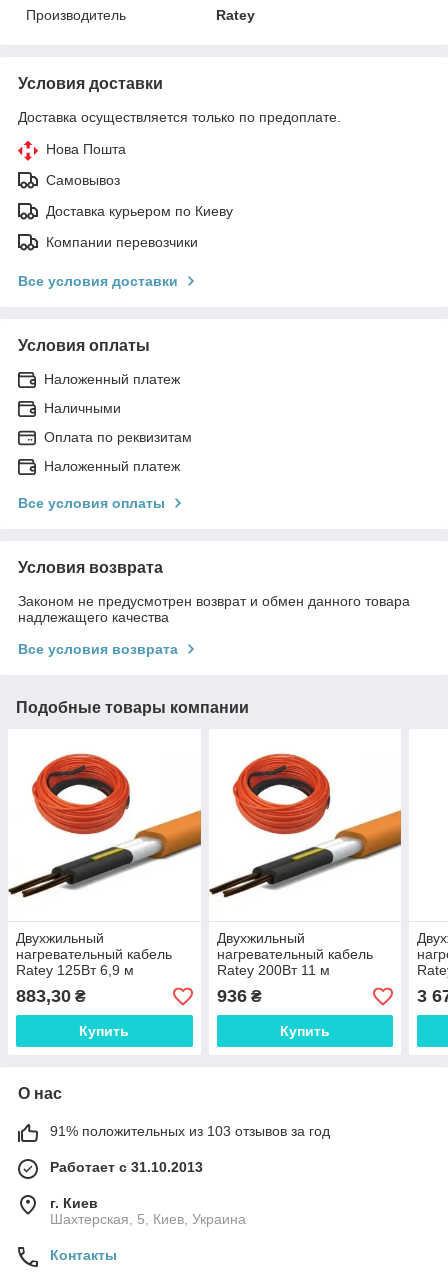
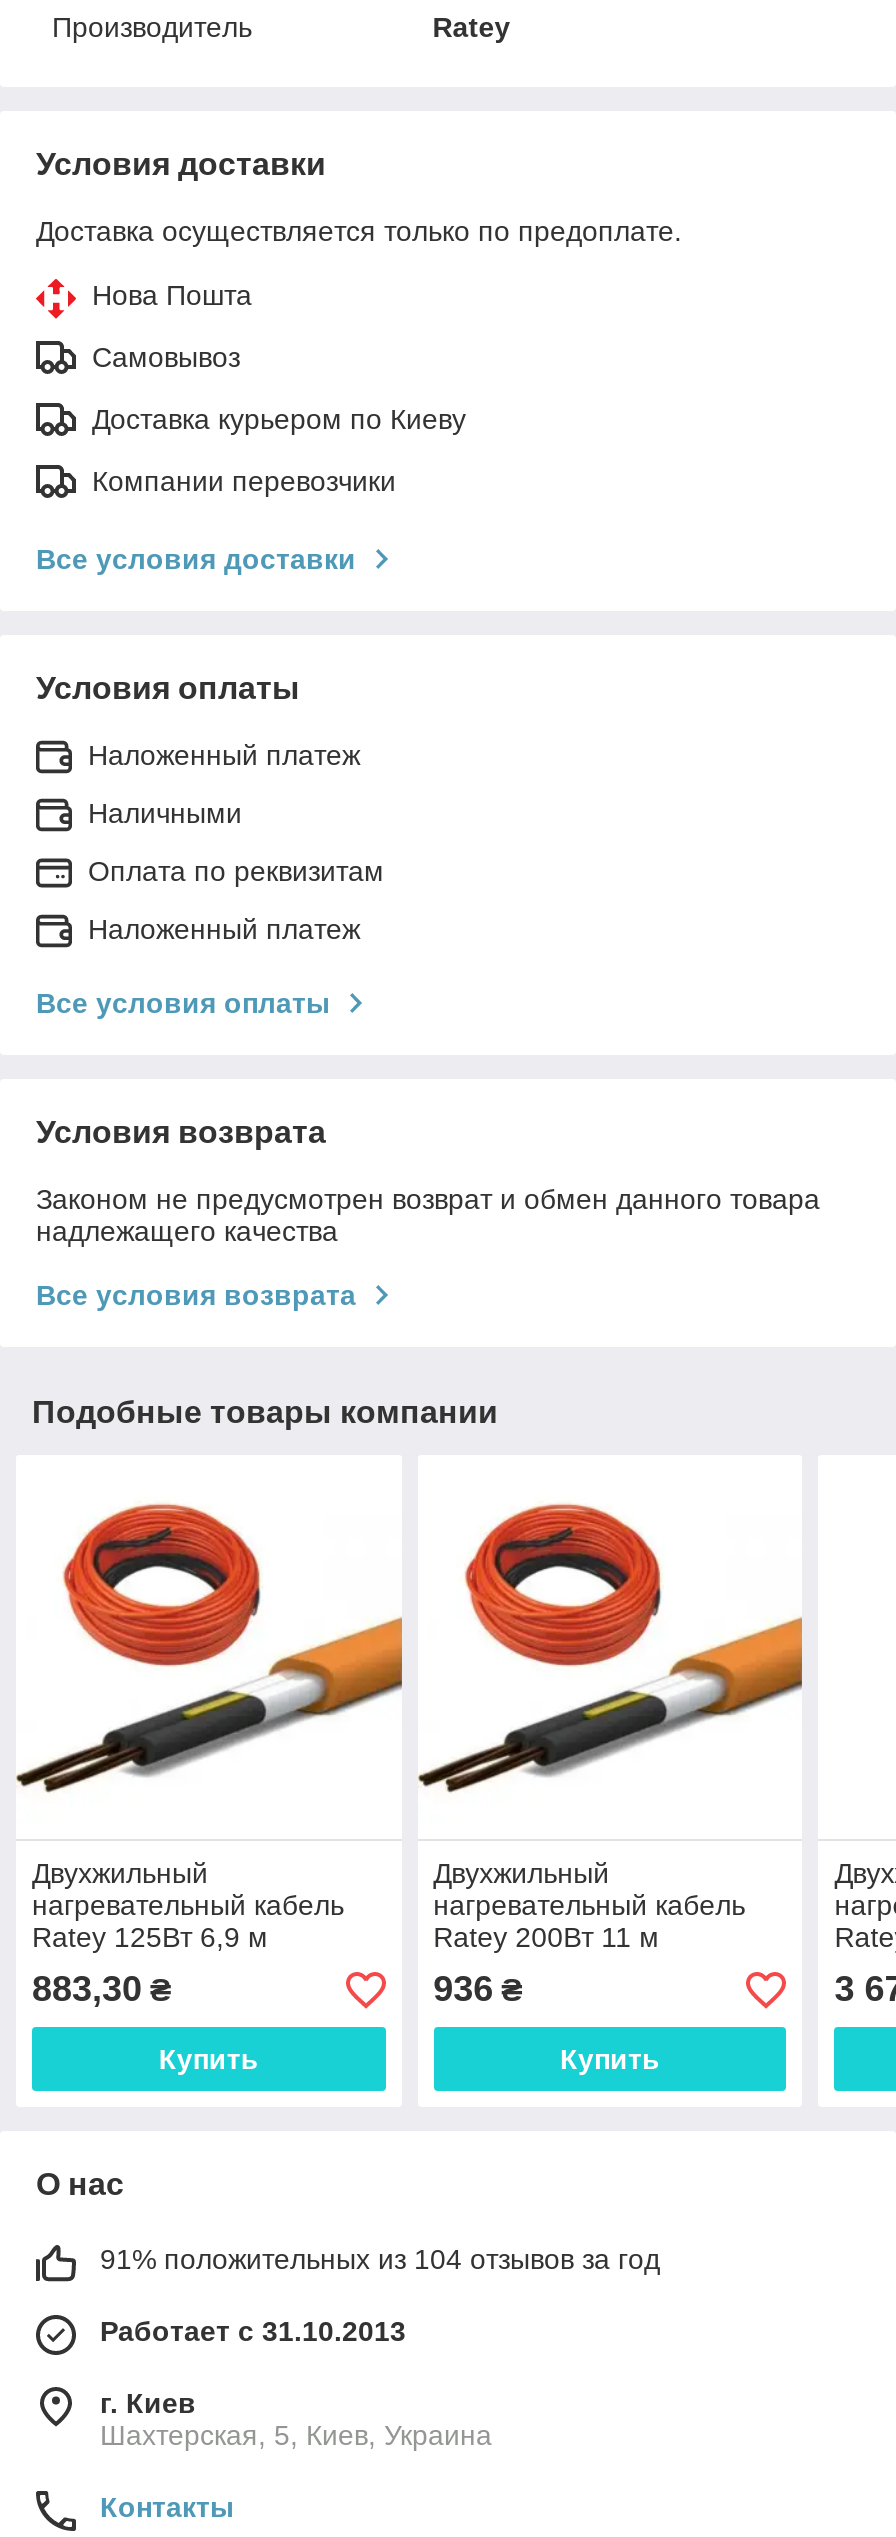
- 91% положительных из 103 отзывов за год
+ 91% положительных из 104 отзывов за год
